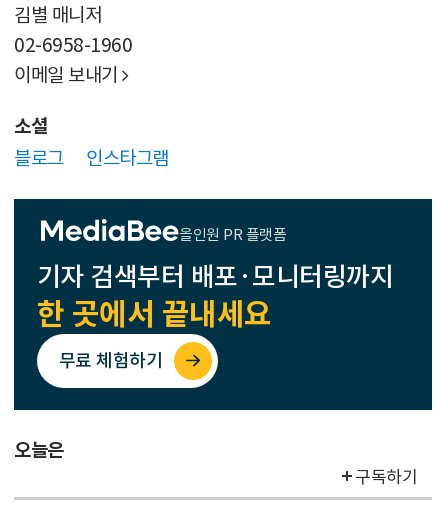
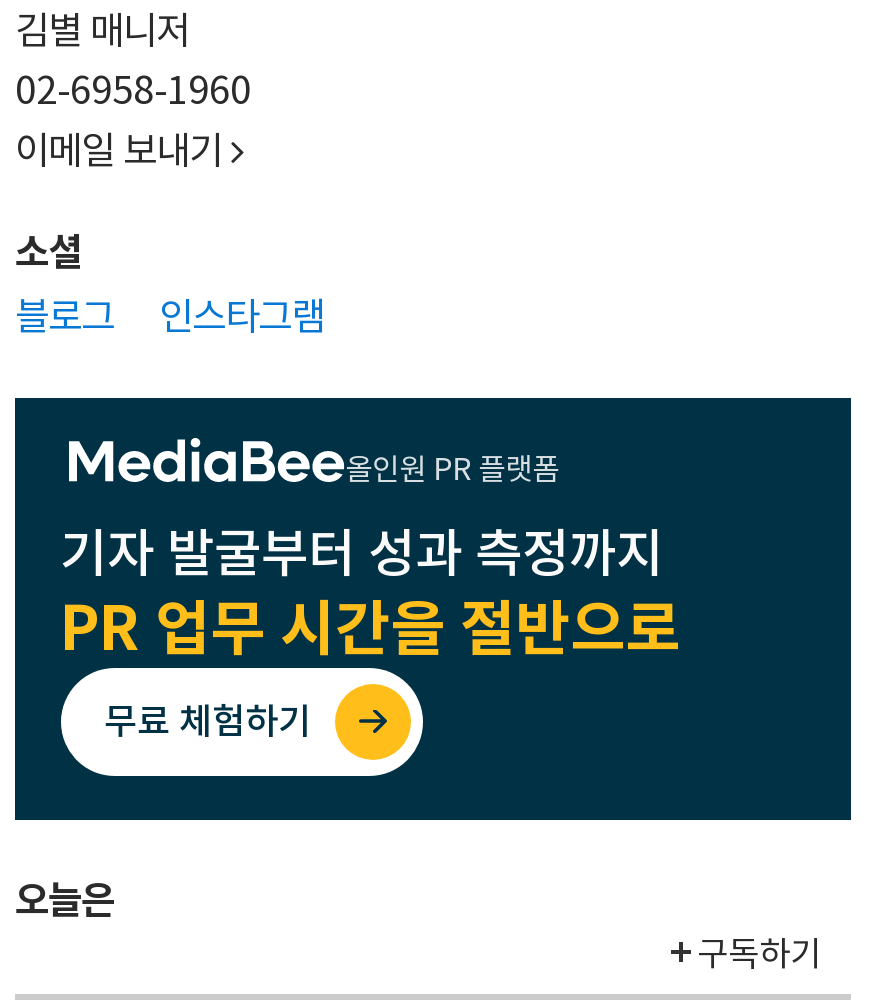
- 기자 검색부터 배포·모니터링까지
- 한 곳에서 끝내세요
+ 기자 발굴부터 성과 측정까지
+ PR 업무 시간을 절반으로
